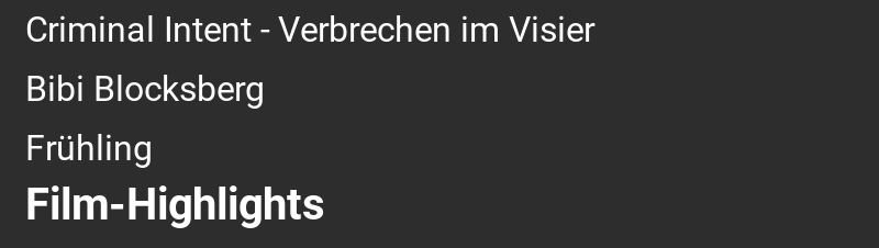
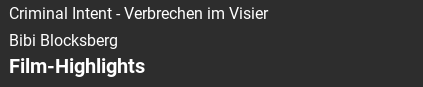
- Frühling
